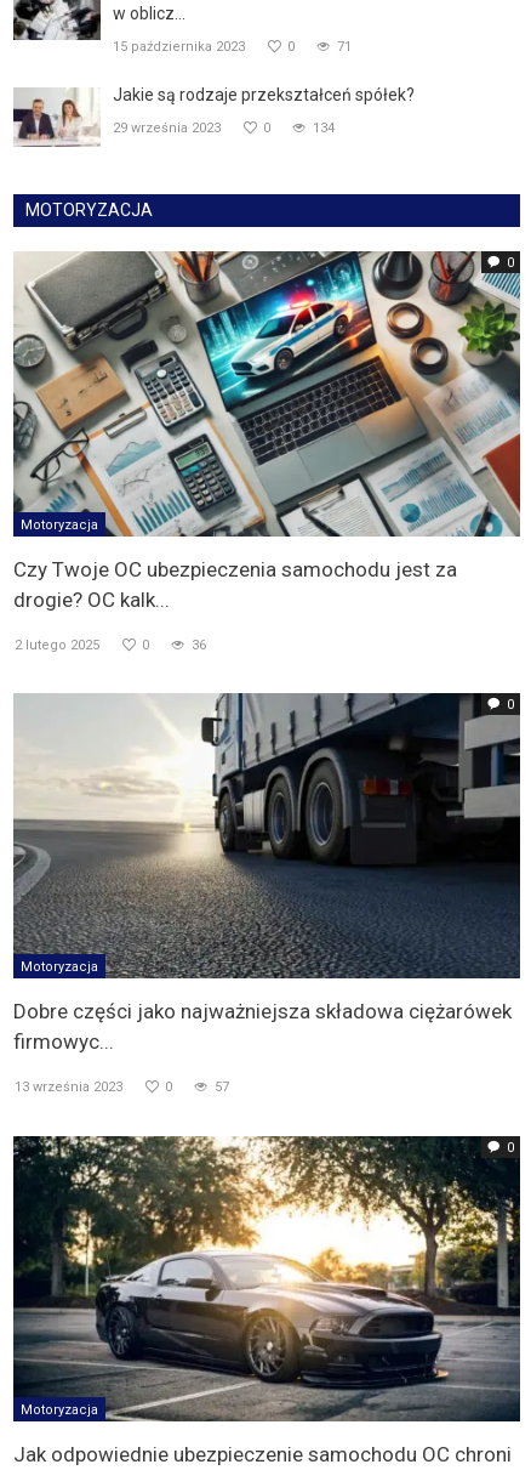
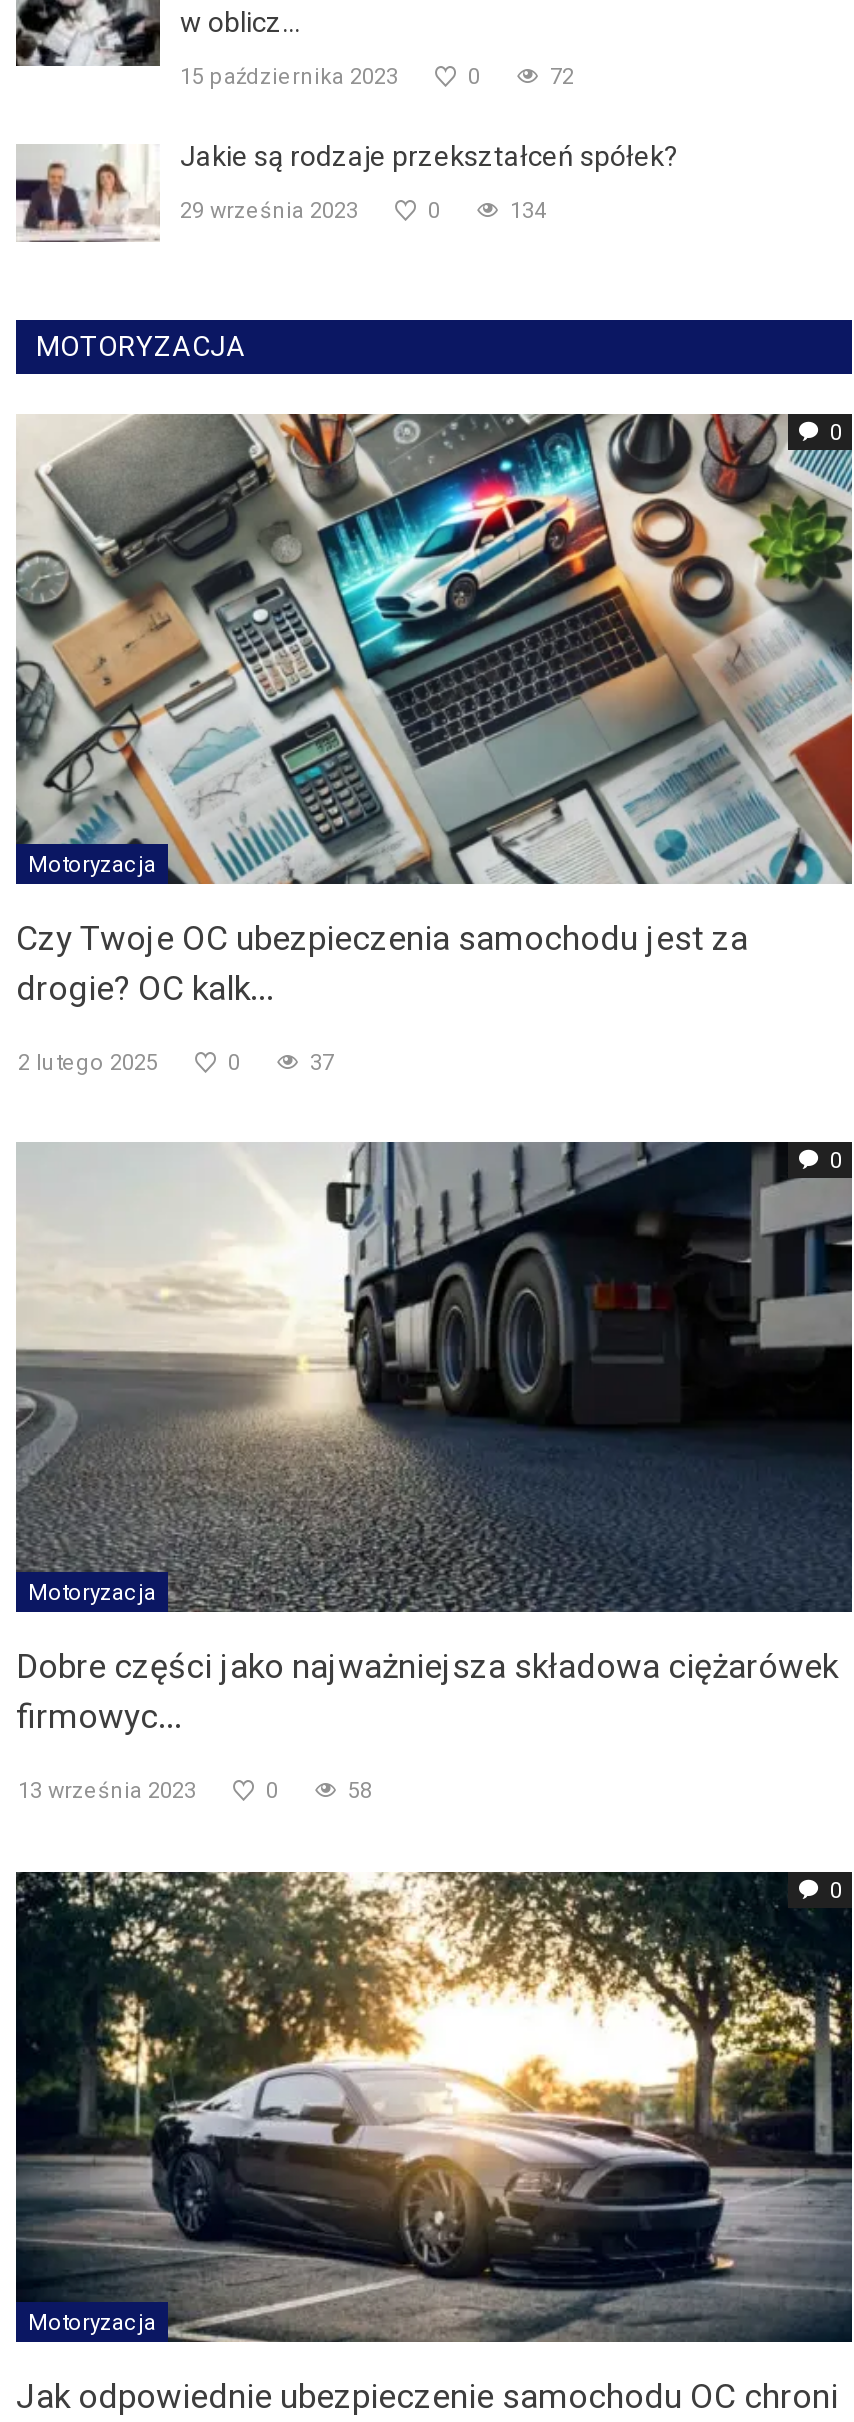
- 71
+ 72

- 36
+ 37

- 57
+ 58
